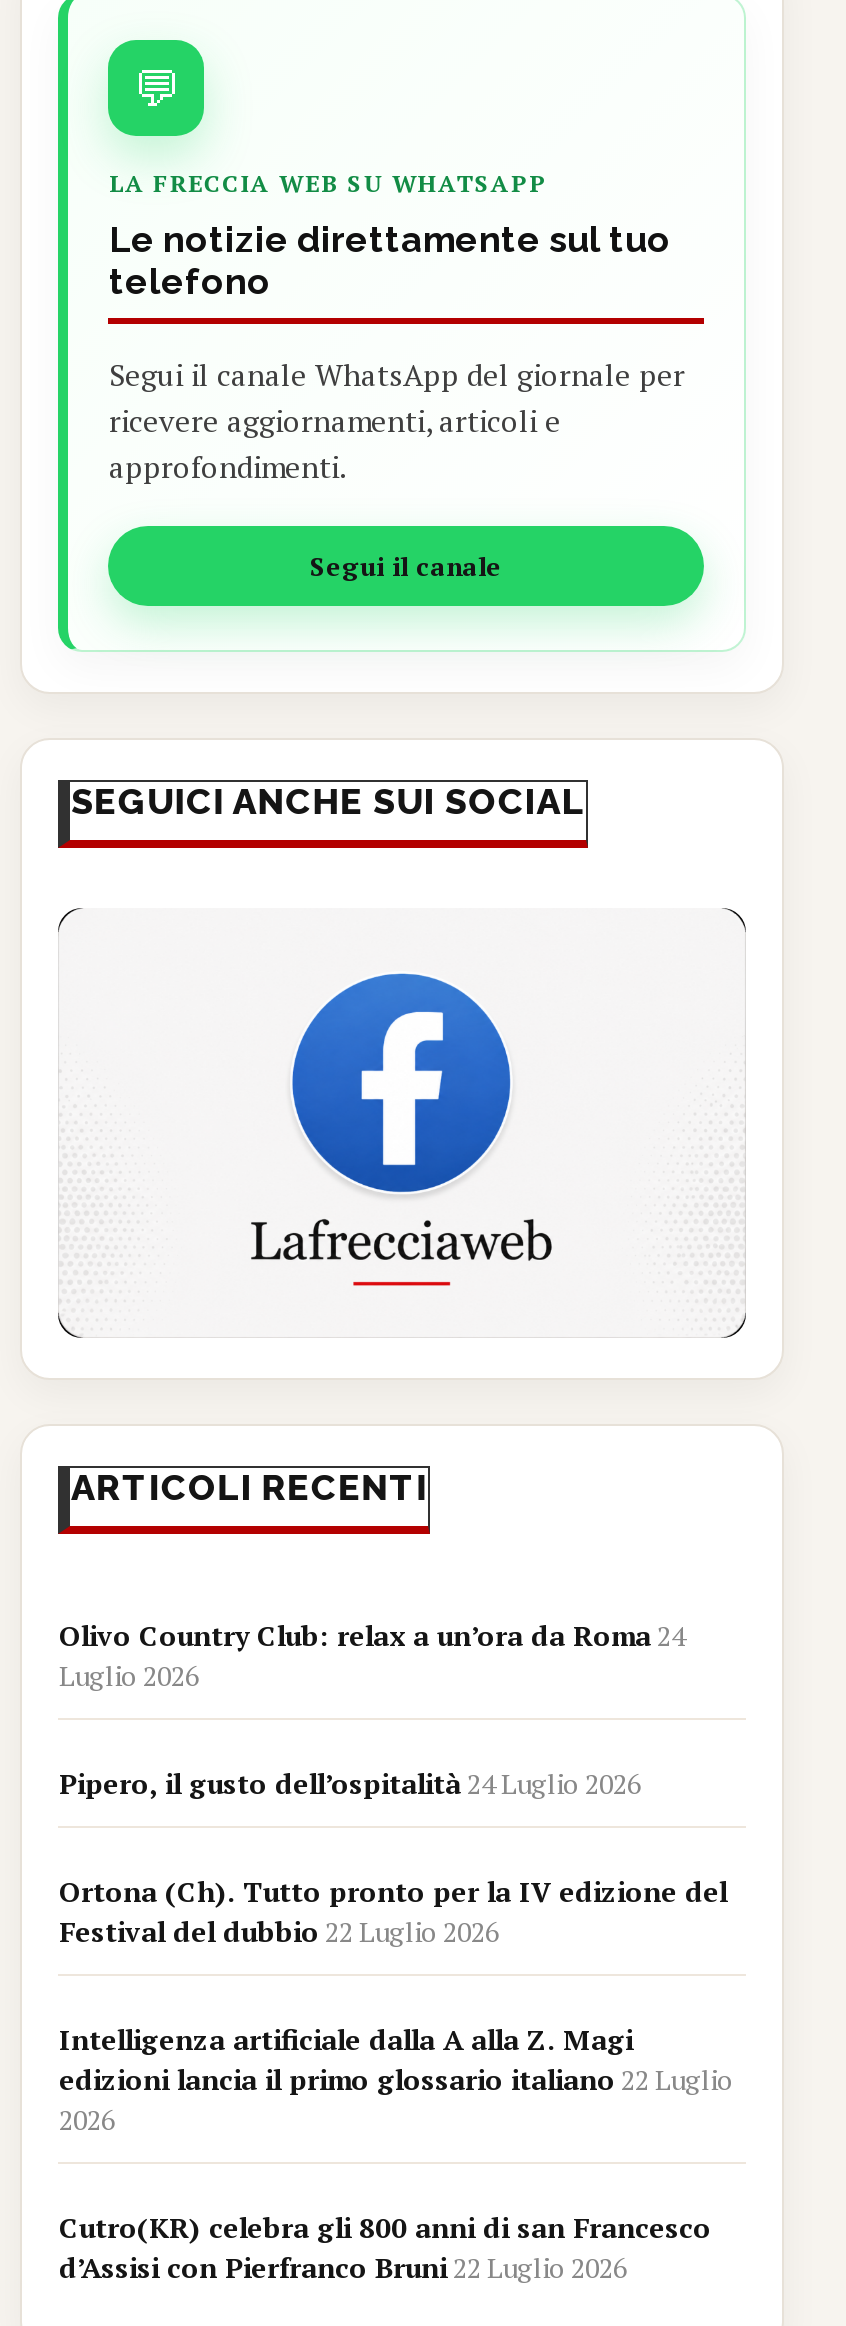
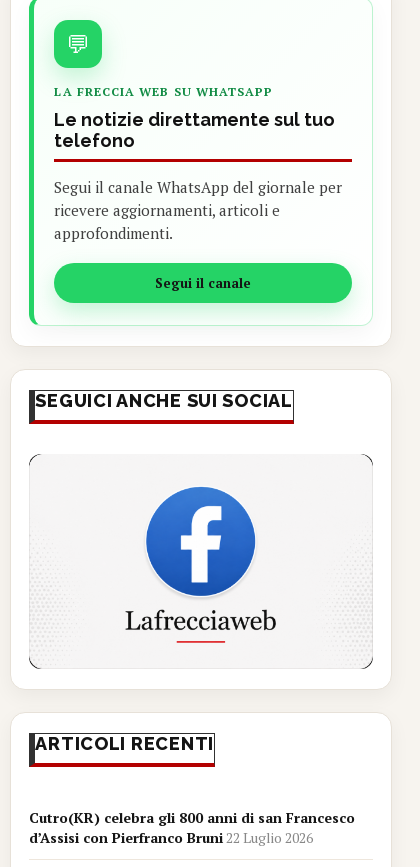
- Olivo Country Club: relax a un’ora da Roma 24
- Luglio 2026
- Pipero, il gusto dell’ospitalità 24 Luglio 2026
- Ortona (Ch). Tutto pronto per la IV edizione del
- Festival del dubbio 22 Luglio 2026
- Intelligenza artificiale dalla A alla Z. Magi
- edizioni lancia il primo glossario italiano 22 Luglio
- 2026
